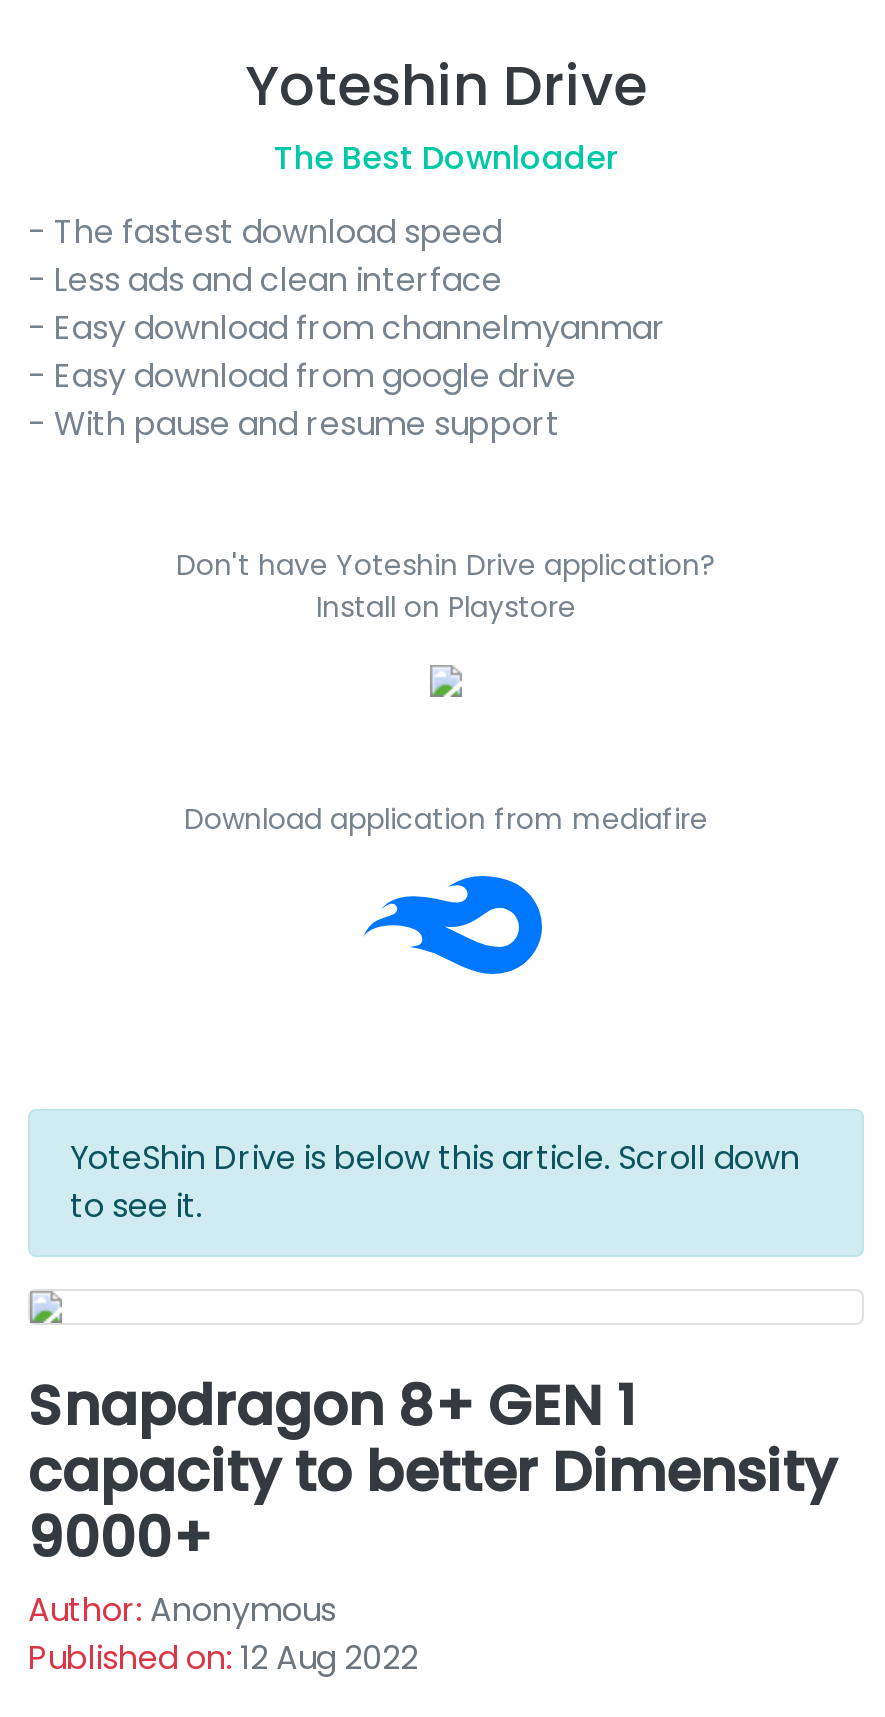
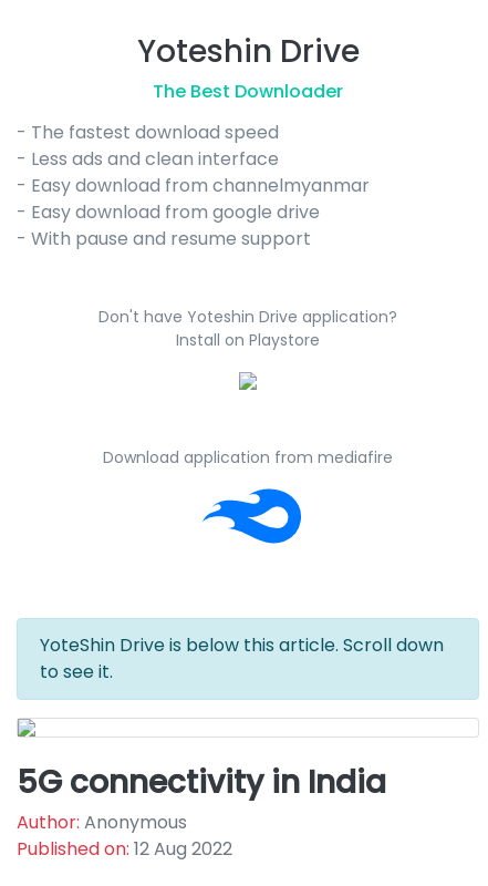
- Snapdragon 8+ GEN 1
- capacity to better Dimensity
- 9000+
+ 5G connectivity in India
